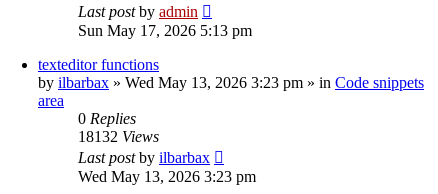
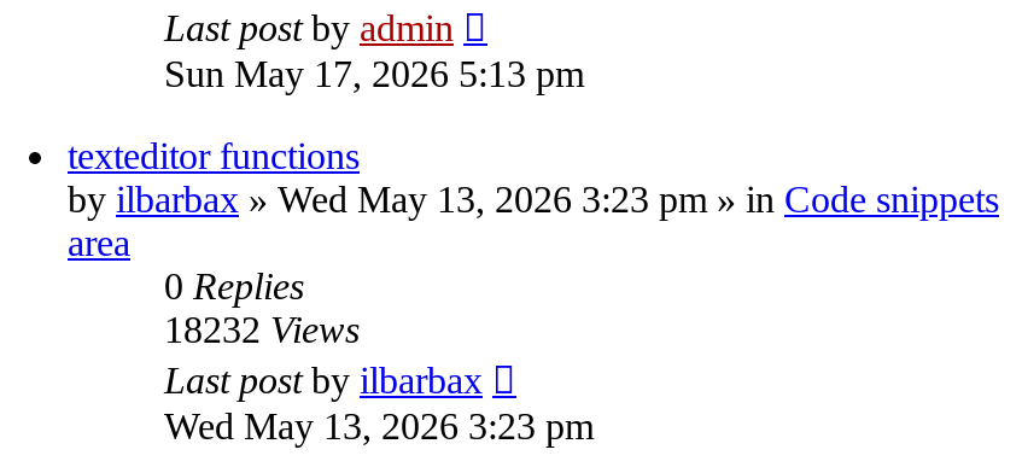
- 18132 Views
+ 18232 Views
